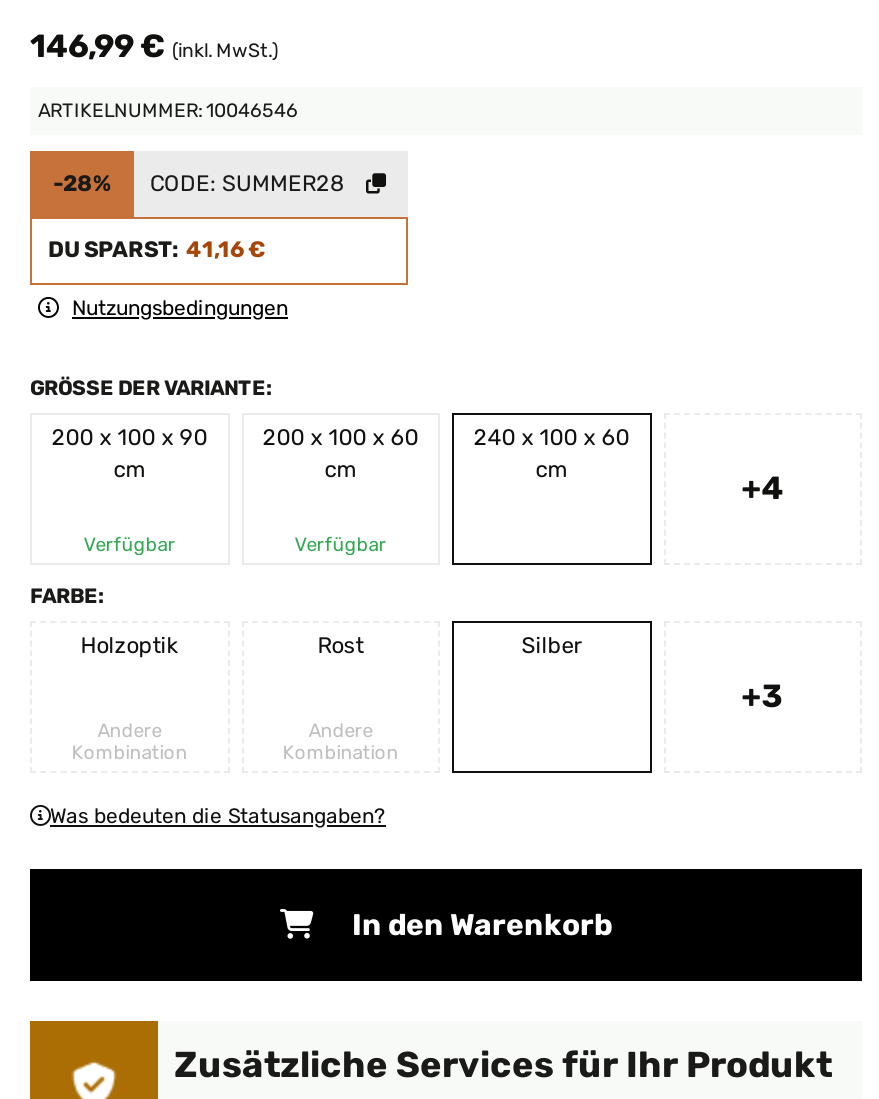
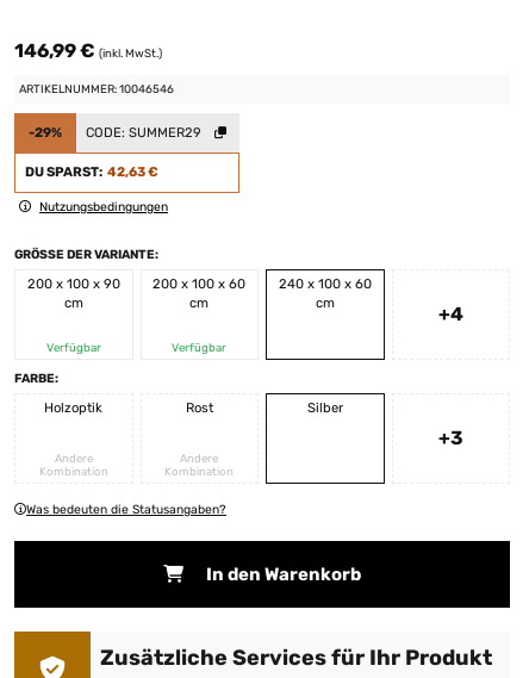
- -28%
+ -29%

- CODE: SUMMER28
+ CODE: SUMMER29

- DU SPARST: 41,16 €
+ DU SPARST: 42,63 €
